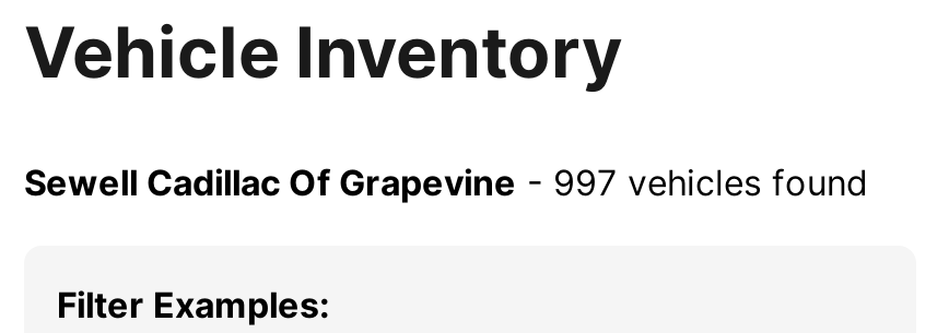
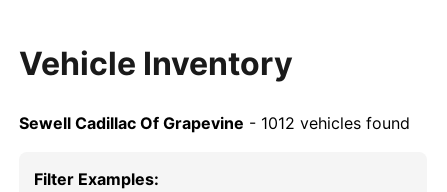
- Sewell Cadillac Of Grapevine - 997 vehicles found
+ Sewell Cadillac Of Grapevine - 1012 vehicles found
